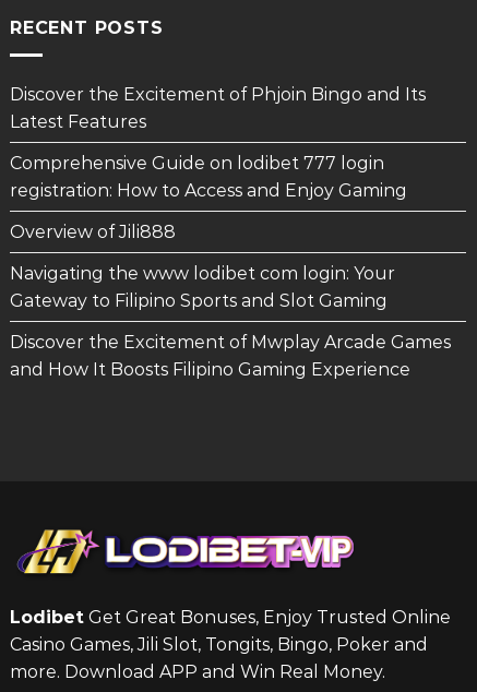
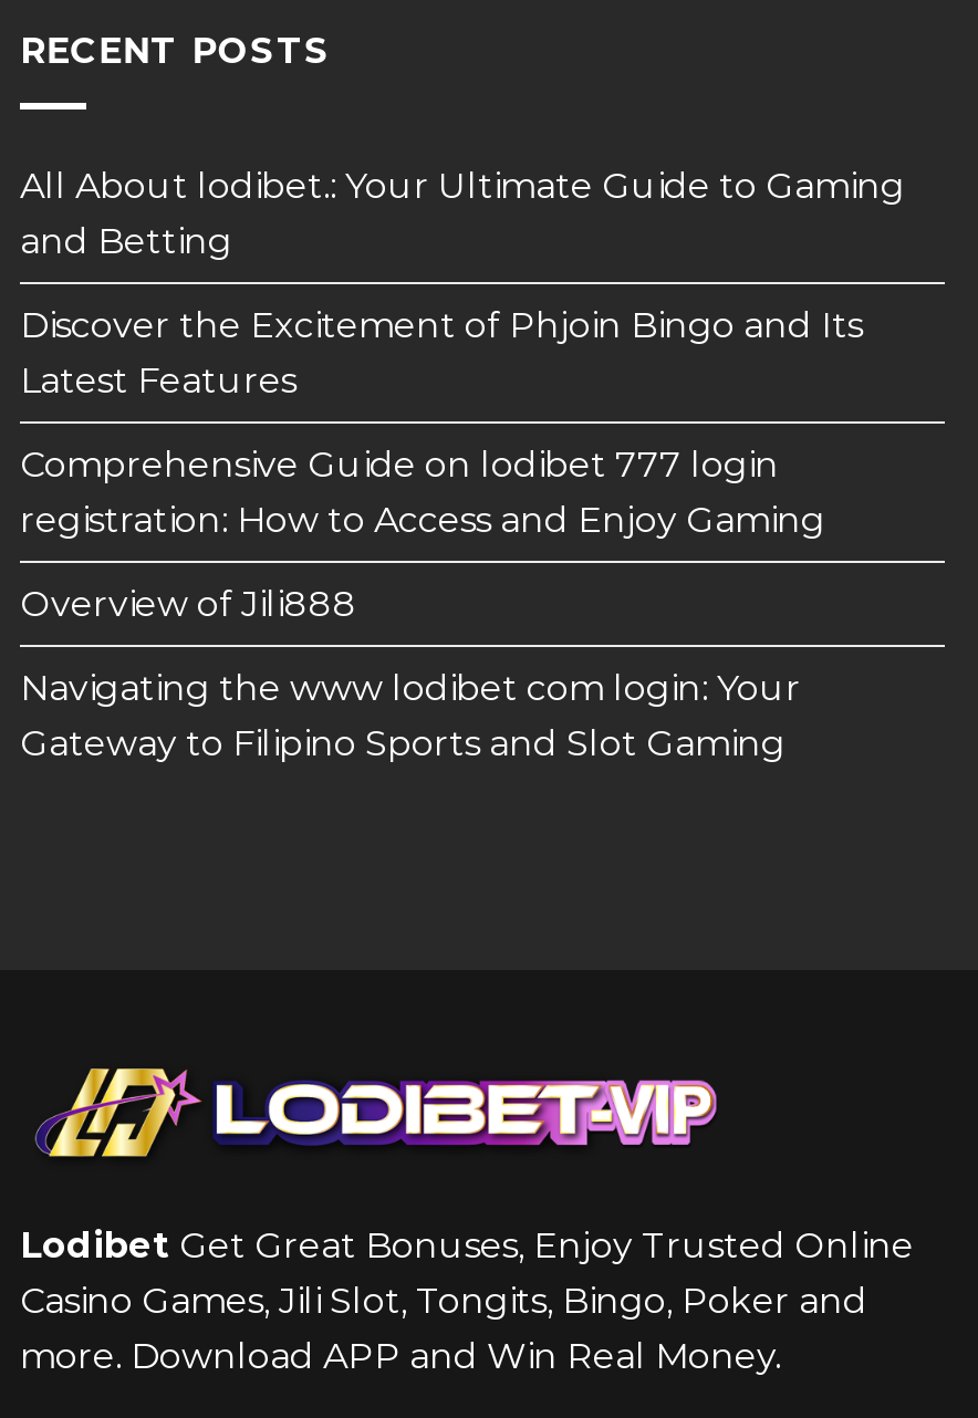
+ All About lodibet.: Your Ultimate Guide to Gaming
+ and Betting

moved down: Discover the Excitement of Phjoin Bingo and Its | Latest Features | Comprehensive Guide on lodibet 777 login | registration: How to Access and Enjoy Gaming | Overview of Jili888 | Navigating the www lodibet com login: Your | Gateway to Filipino Sports and Slot Gaming

- Discover the Excitement of Mwplay Arcade Games
- and How It Boosts Filipino Gaming Experience
